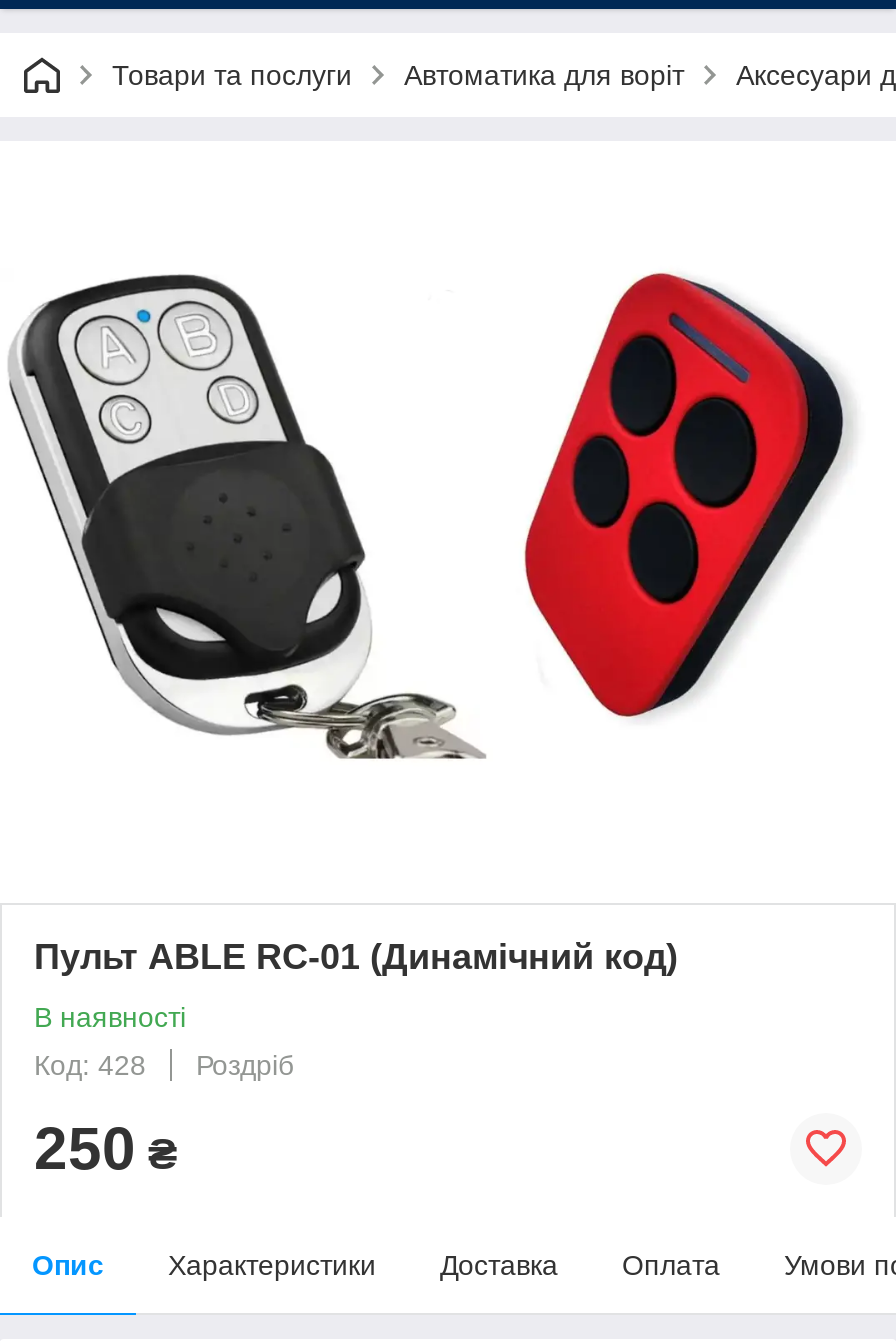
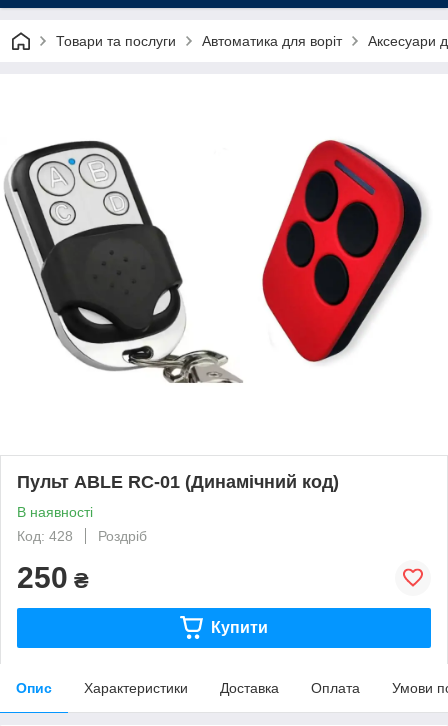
+ Купити
